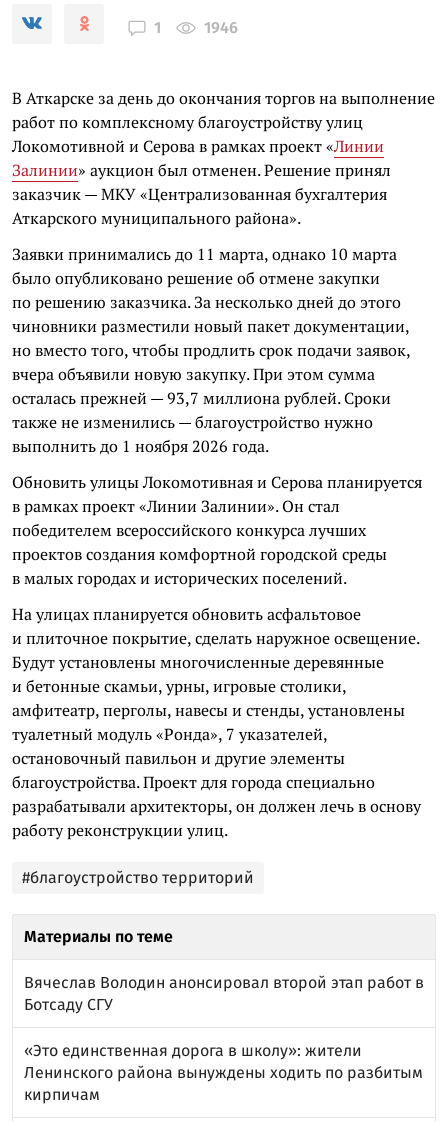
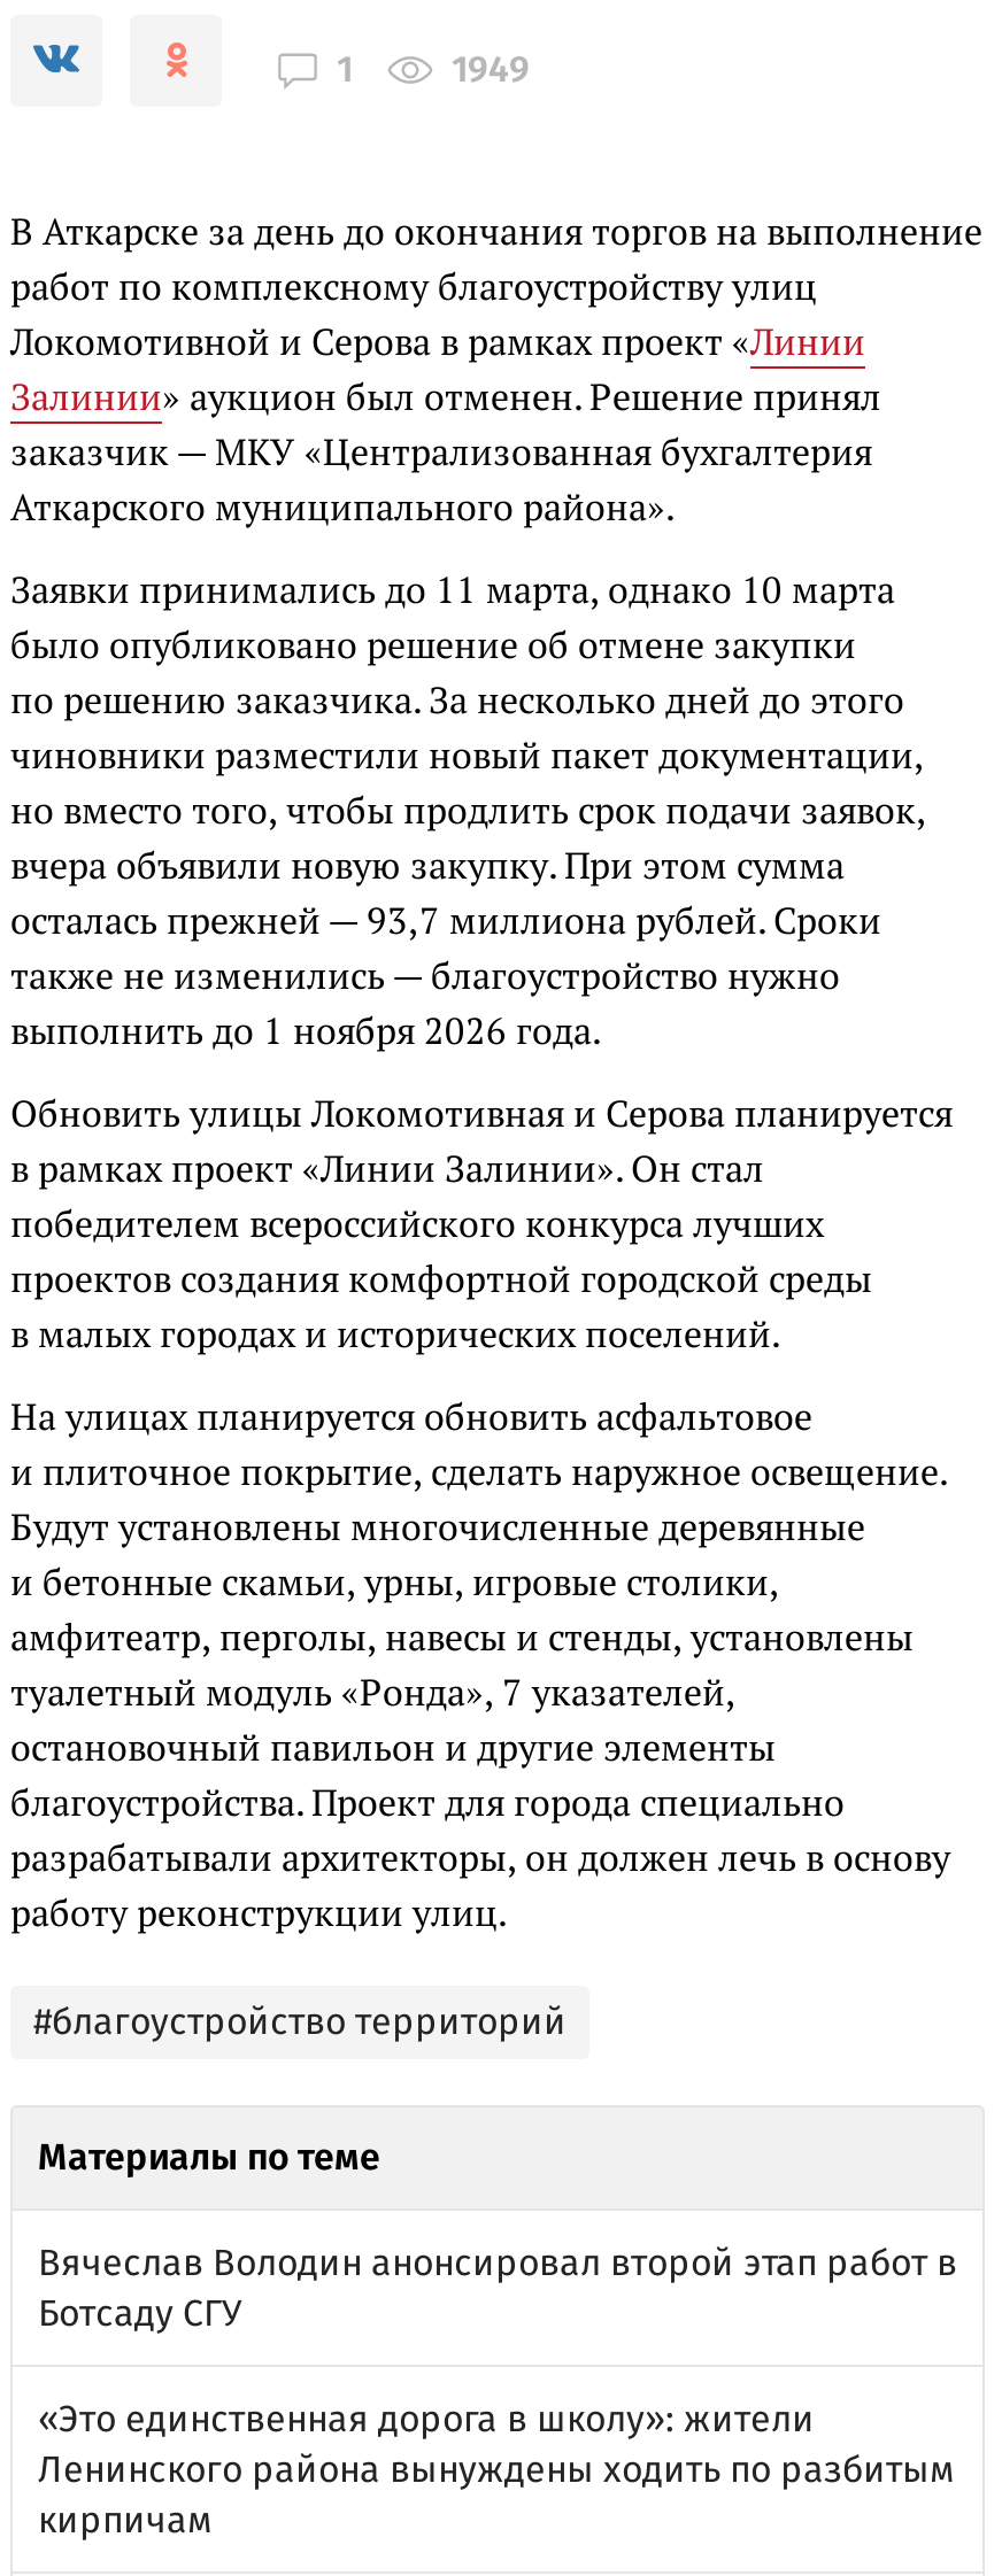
- 1946
+ 1949
